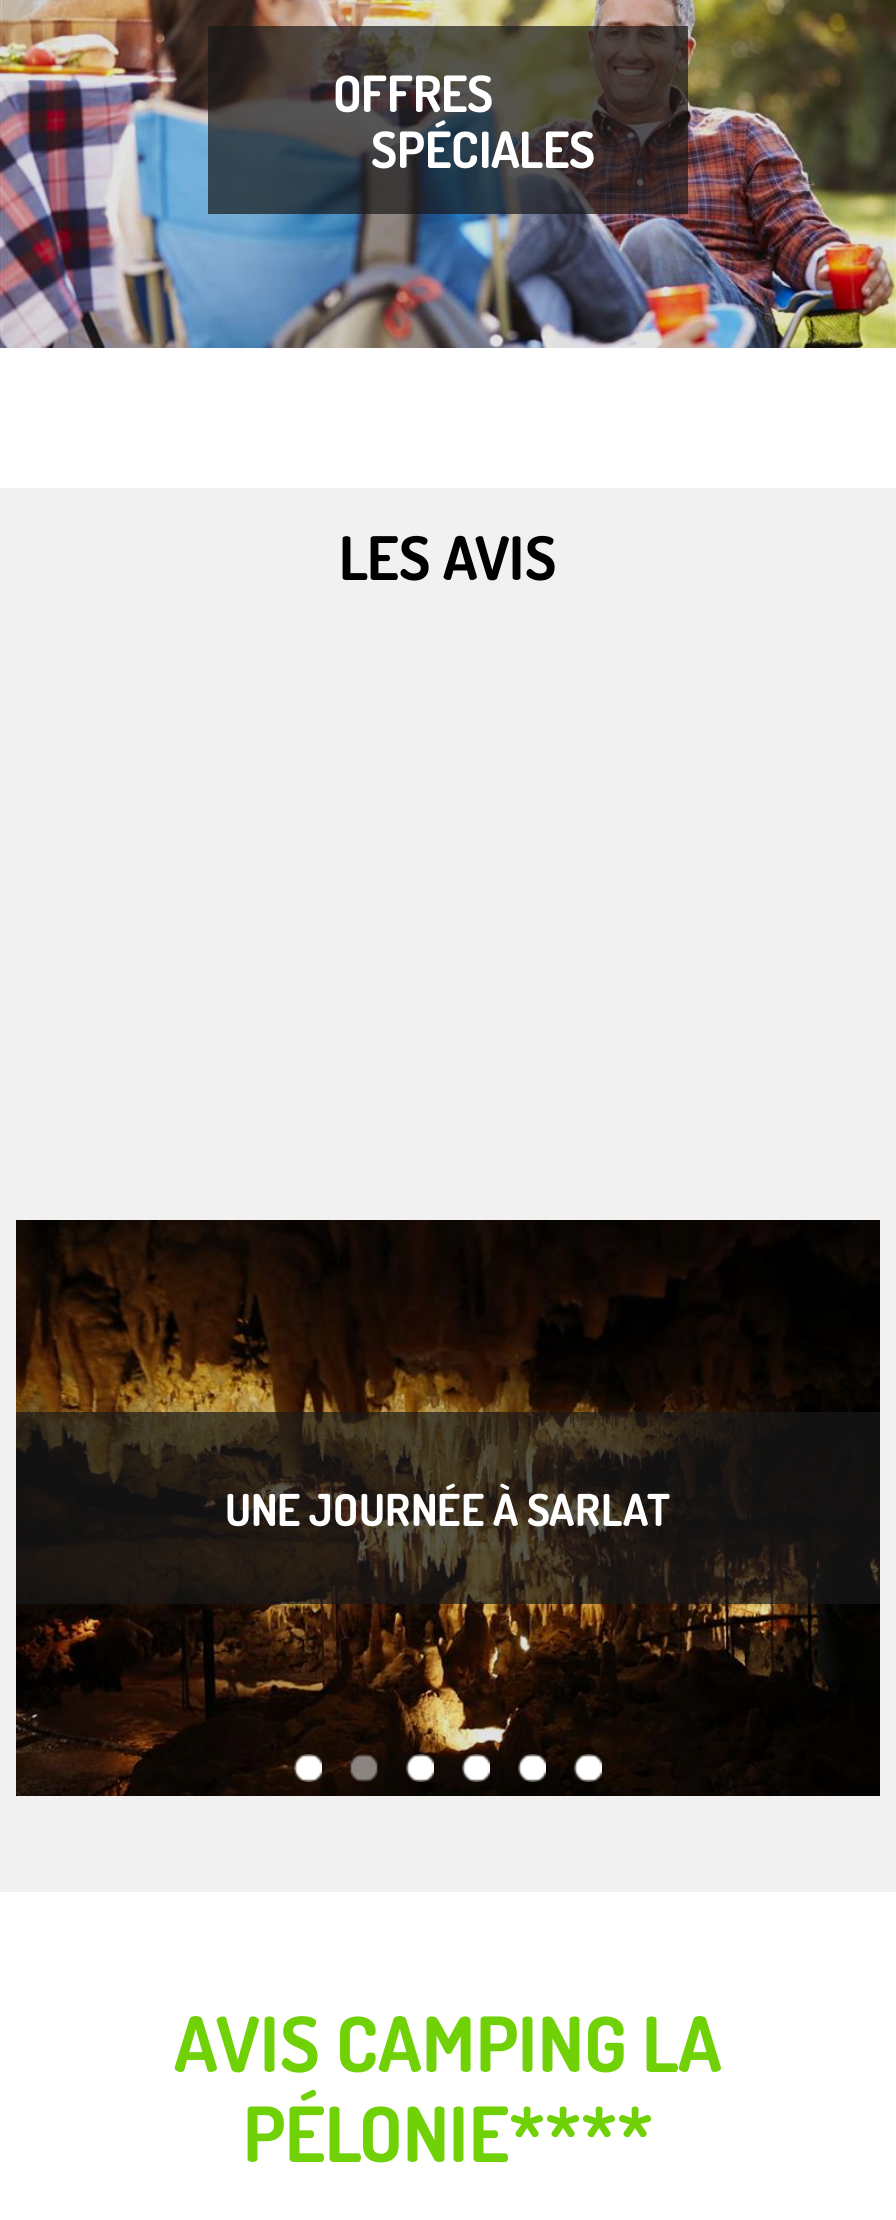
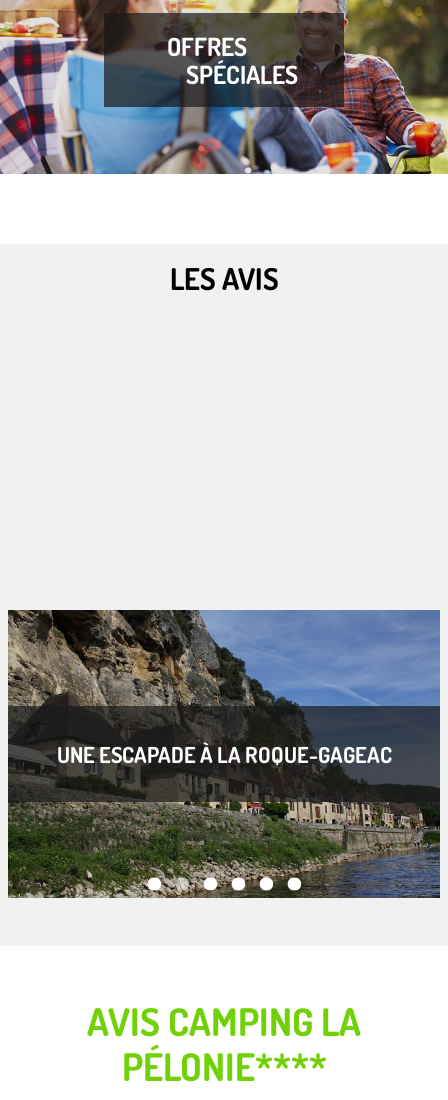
- [image]
- UNE JOURNÉE À SARLAT
+ [image]
+ UNE ESCAPADE À LA ROQUE-GAGEAC
